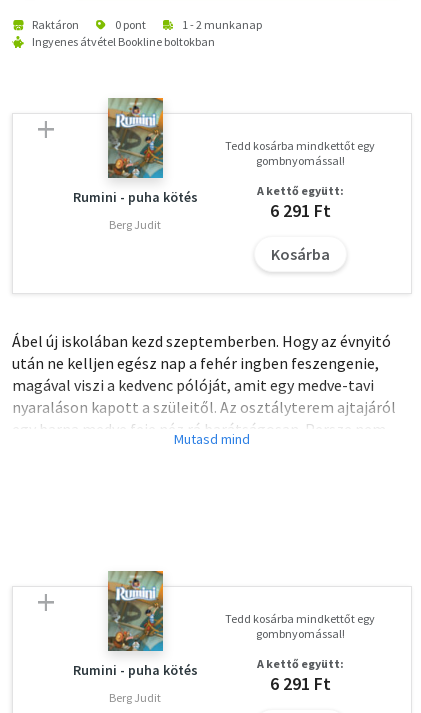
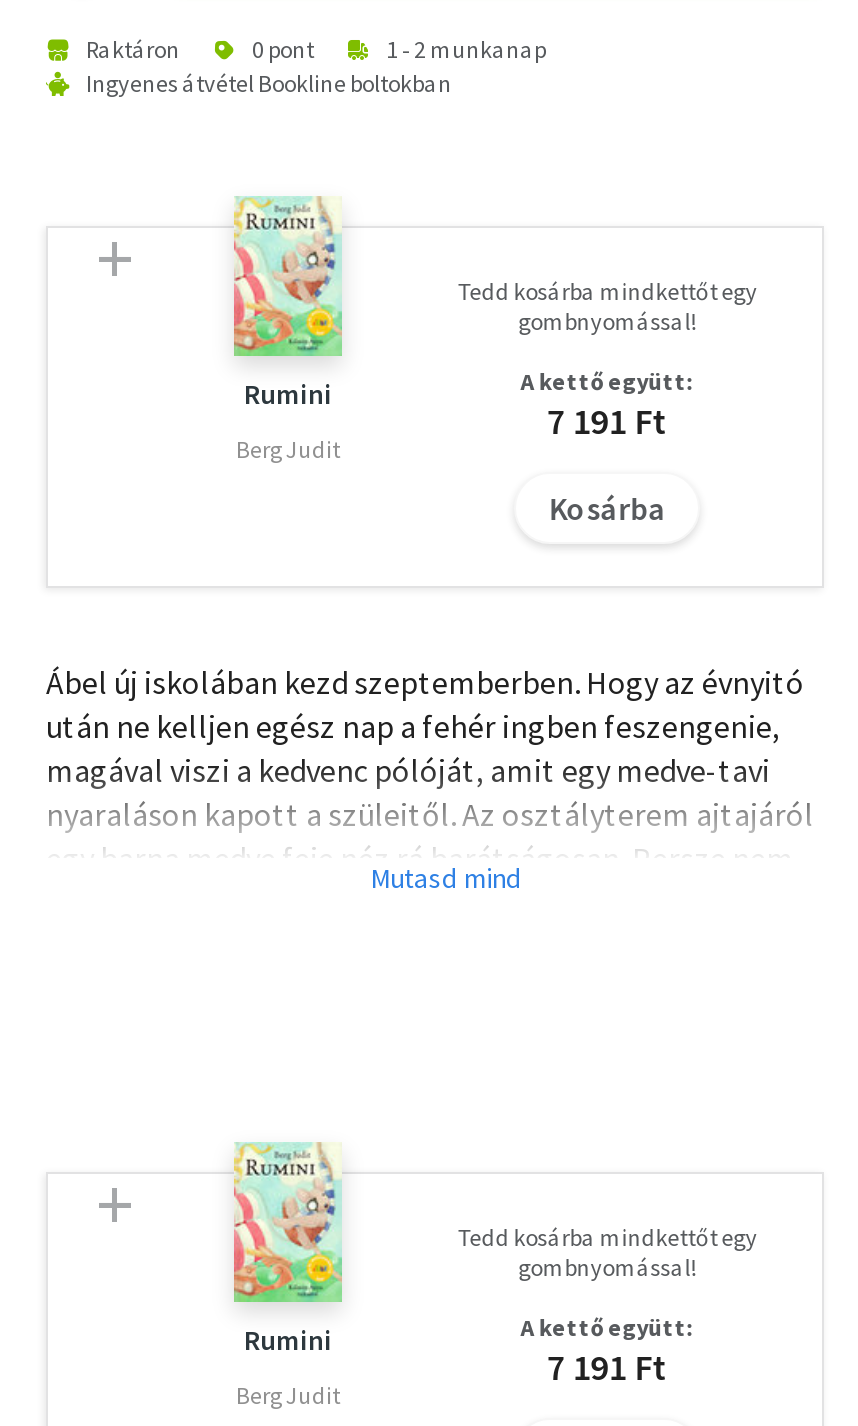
- [image]
- Rumini - puha kötés
+ [image]
+ Rumini

- 6 291 Ft
+ 7 191 Ft

- [image]
- Rumini - puha kötés
+ [image]
+ Rumini

- 6 291 Ft
+ 7 191 Ft
